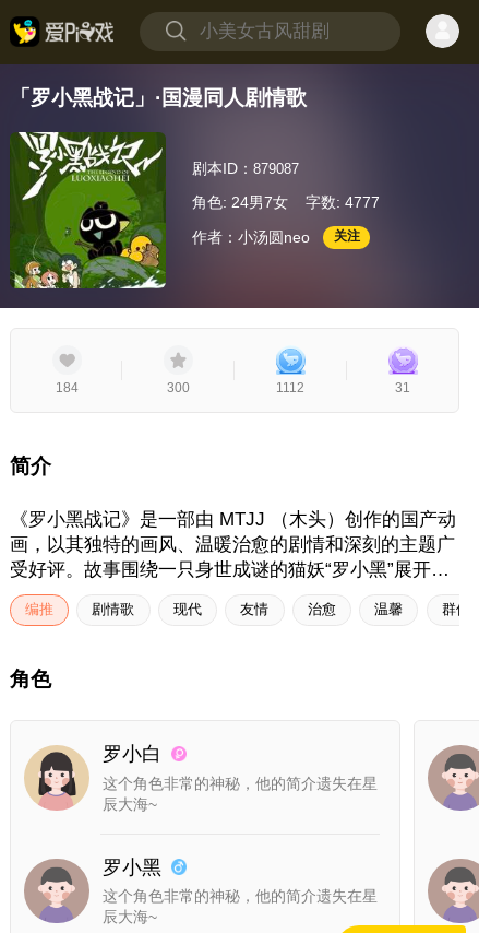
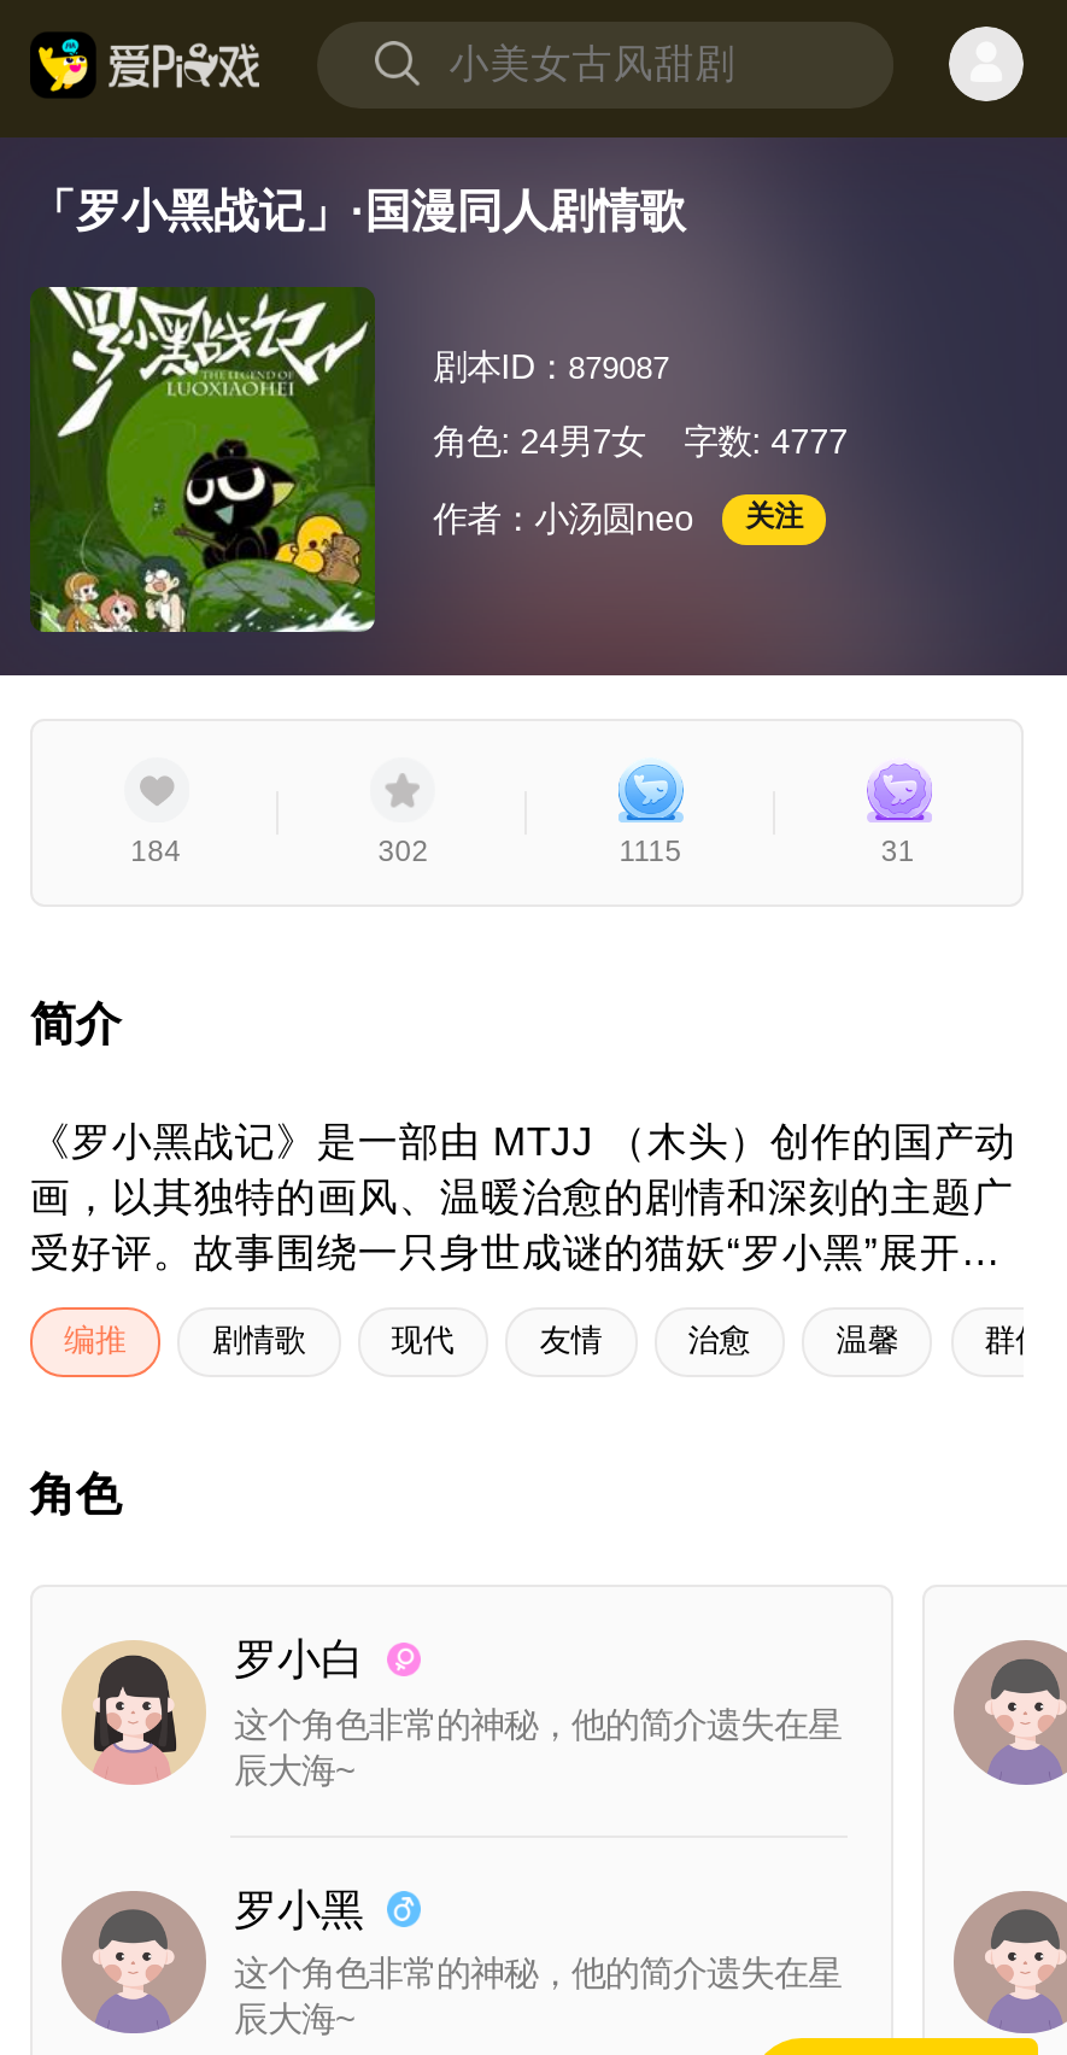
- 300
+ 302

- 1112
+ 1115
